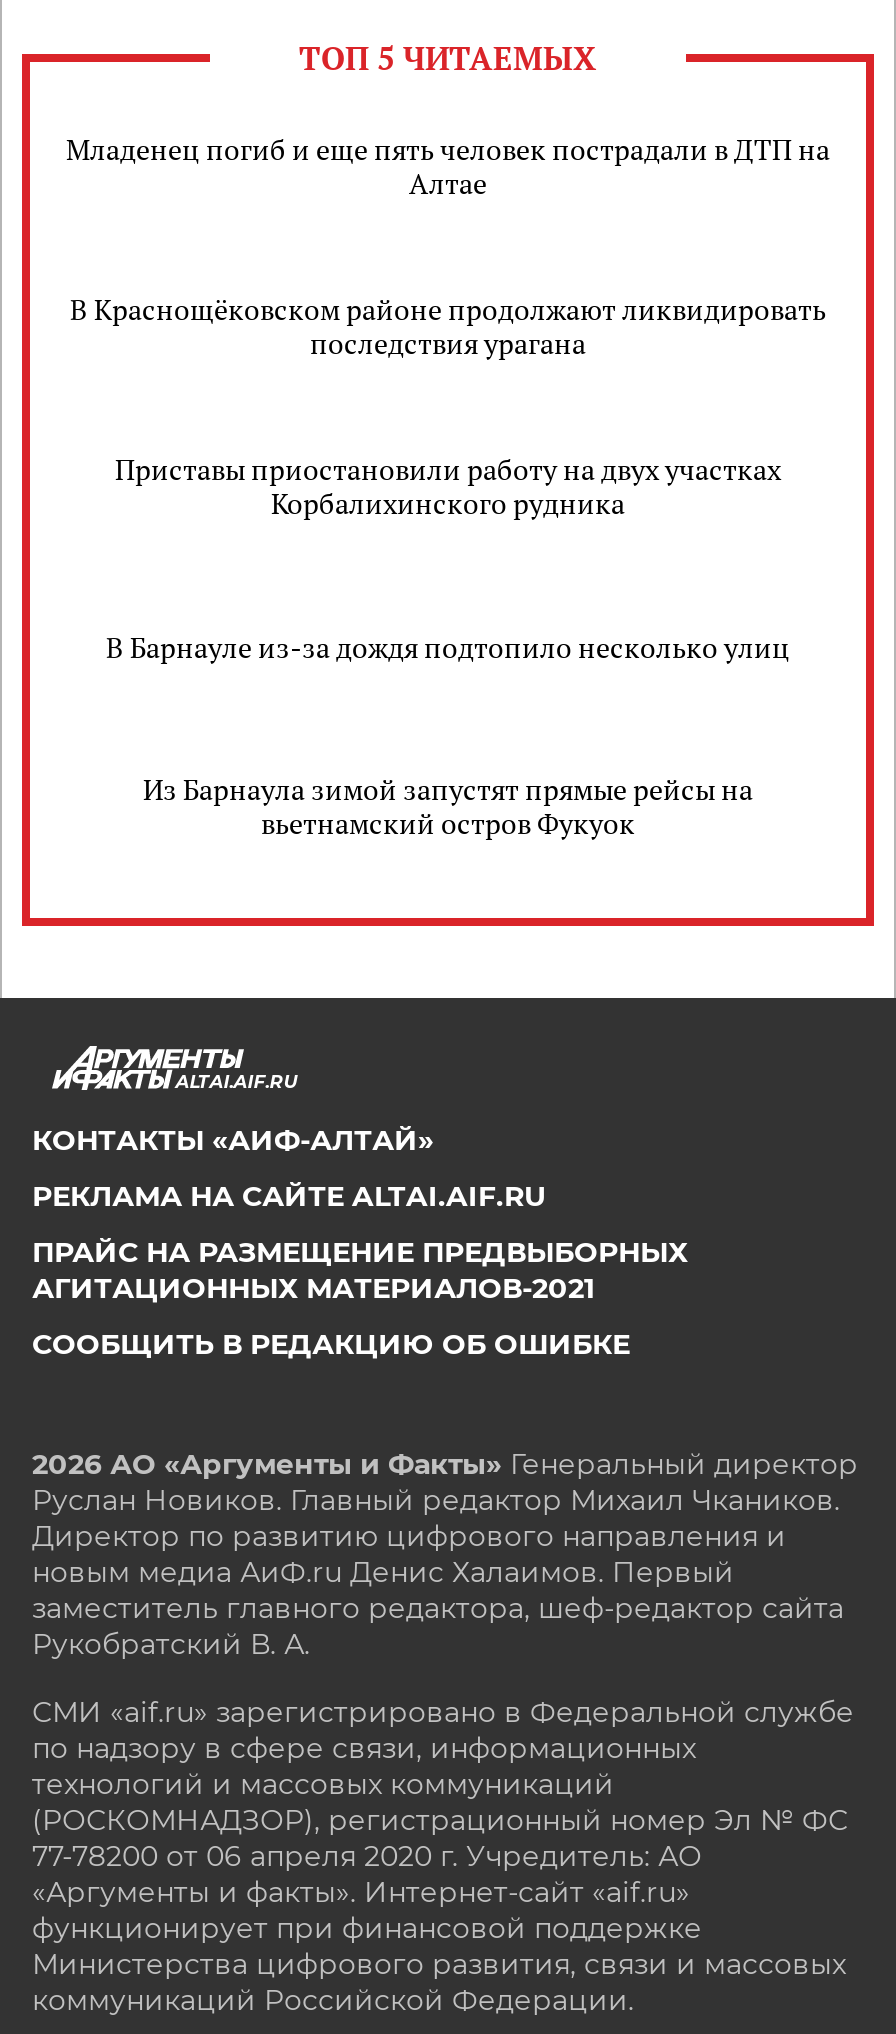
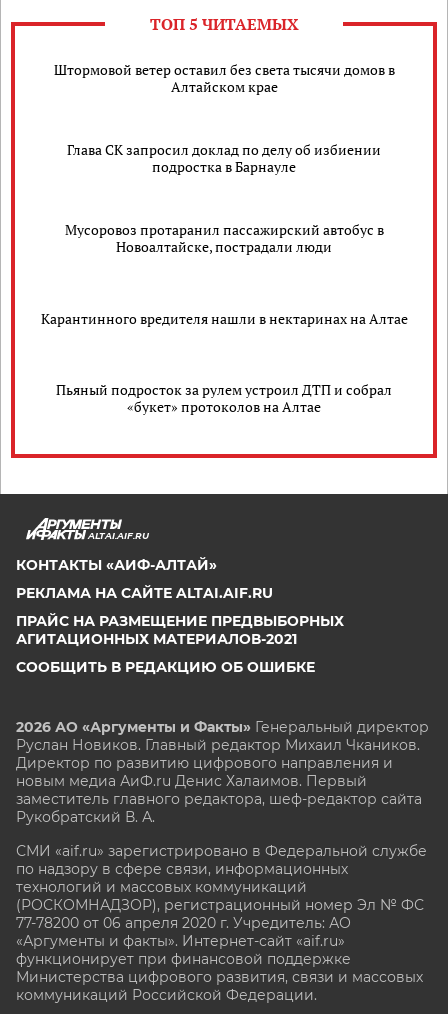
- Младенец погиб и еще пять человек пострадали в ДТП на
- Алтае
+ Штормовой ветер оставил без света тысячи домов в
+ Алтайском крае

- В Краснощёковском районе продолжают ликвидировать
- последствия урагана
+ Глава СК запросил доклад по делу об избиении
+ подростка в Барнауле

- Приставы приостановили работу на двух участках
- Корбалихинского рудника
+ Мусоровоз протаранил пассажирский автобус в
+ Новоалтайске, пострадали люди

- В Барнауле из-за дождя подтопило несколько улиц
+ Карантинного вредителя нашли в нектаринах на Алтае

- Из Барнаула зимой запустят прямые рейсы на
- вьетнамский остров Фукуок
+ Пьяный подросток за рулем устроил ДТП и собрал
+ «букет» протоколов на Алтае
